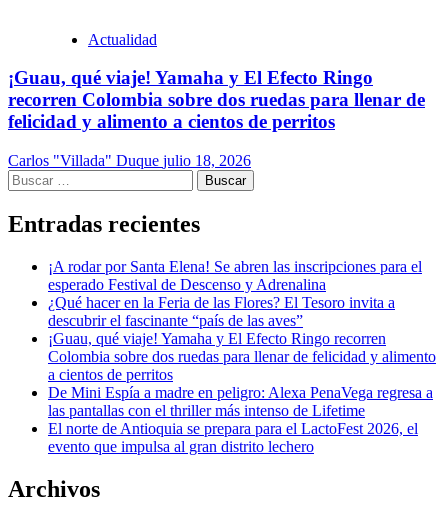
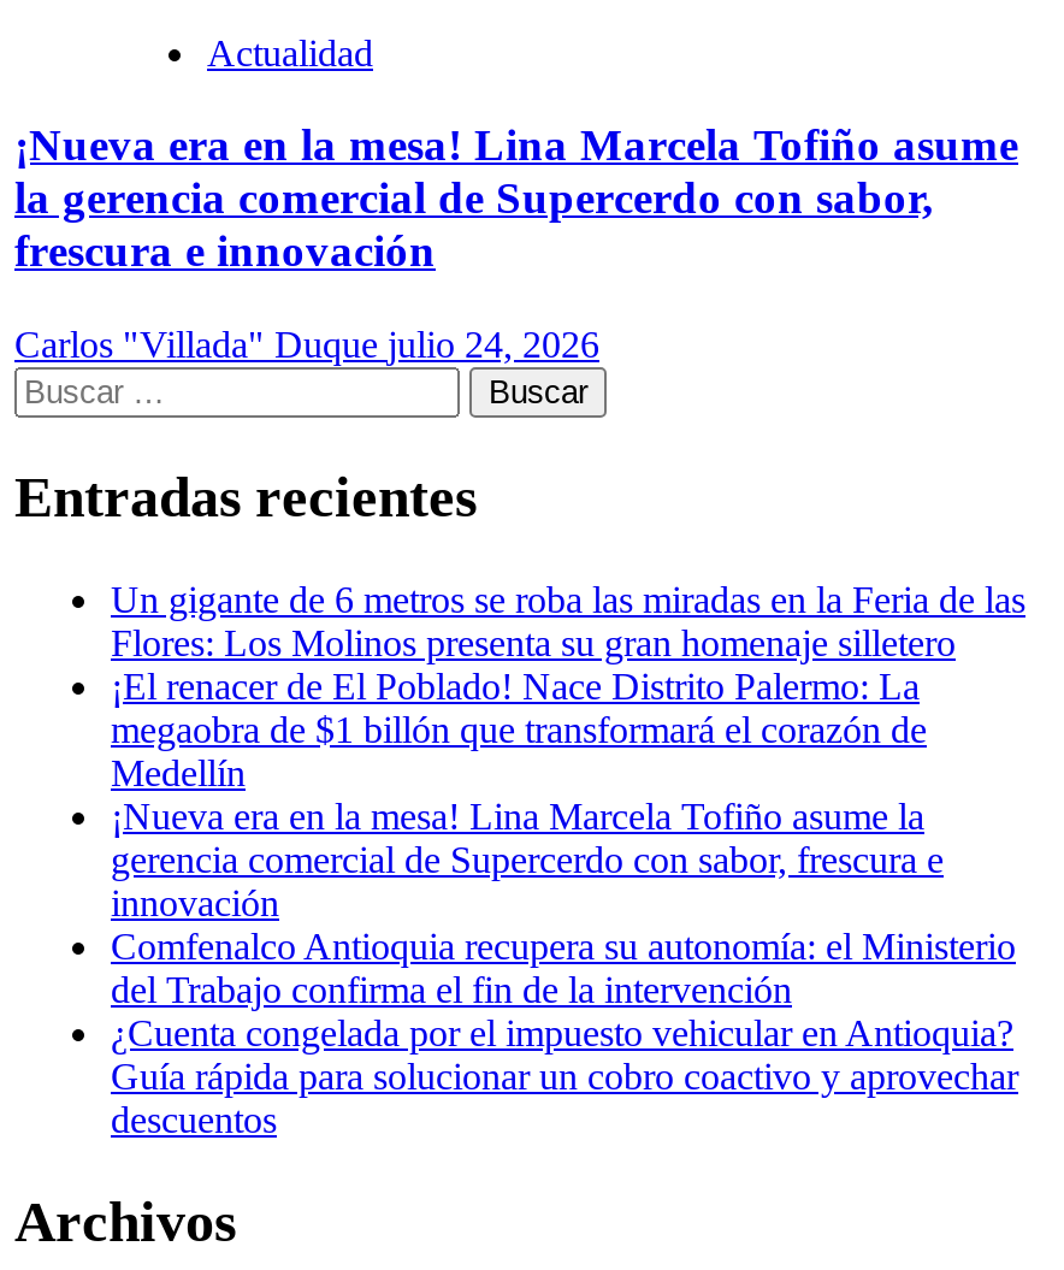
- ¡Guau, qué viaje! Yamaha y El Efecto Ringo
- recorren Colombia sobre dos ruedas para llenar de
- felicidad y alimento a cientos de perritos
+ ¡Nueva era en la mesa! Lina Marcela Tofiño asume
+ la gerencia comercial de Supercerdo con sabor,
+ frescura e innovación

- Carlos "Villada" Duque julio 18, 2026
+ Carlos "Villada" Duque julio 24, 2026

- ¡A rodar por Santa Elena! Se abren las inscripciones para el
- esperado Festival de Descenso y Adrenalina
- ¿Qué hacer en la Feria de las Flores? El Tesoro invita a
- descubrir el fascinante “país de las aves”
- ¡Guau, qué viaje! Yamaha y El Efecto Ringo recorren
- Colombia sobre dos ruedas para llenar de felicidad y alimento
- a cientos de perritos
- De Mini Espía a madre en peligro: Alexa PenaVega regresa a
- las pantallas con el thriller más intenso de Lifetime
- El norte de Antioquia se prepara para el LactoFest 2026, el
- evento que impulsa al gran distrito lechero
+ Un gigante de 6 metros se roba las miradas en la Feria de las
+ Flores: Los Molinos presenta su gran homenaje silletero
+ ¡El renacer de El Poblado! Nace Distrito Palermo: La
+ megaobra de $1 billón que transformará el corazón de
+ Medellín
+ ¡Nueva era en la mesa! Lina Marcela Tofiño asume la
+ gerencia comercial de Supercerdo con sabor, frescura e
+ innovación
+ Comfenalco Antioquia recupera su autonomía: el Ministerio
+ del Trabajo confirma el fin de la intervención
+ ¿Cuenta congelada por el impuesto vehicular en Antioquia?
+ Guía rápida para solucionar un cobro coactivo y aprovechar
+ descuentos
